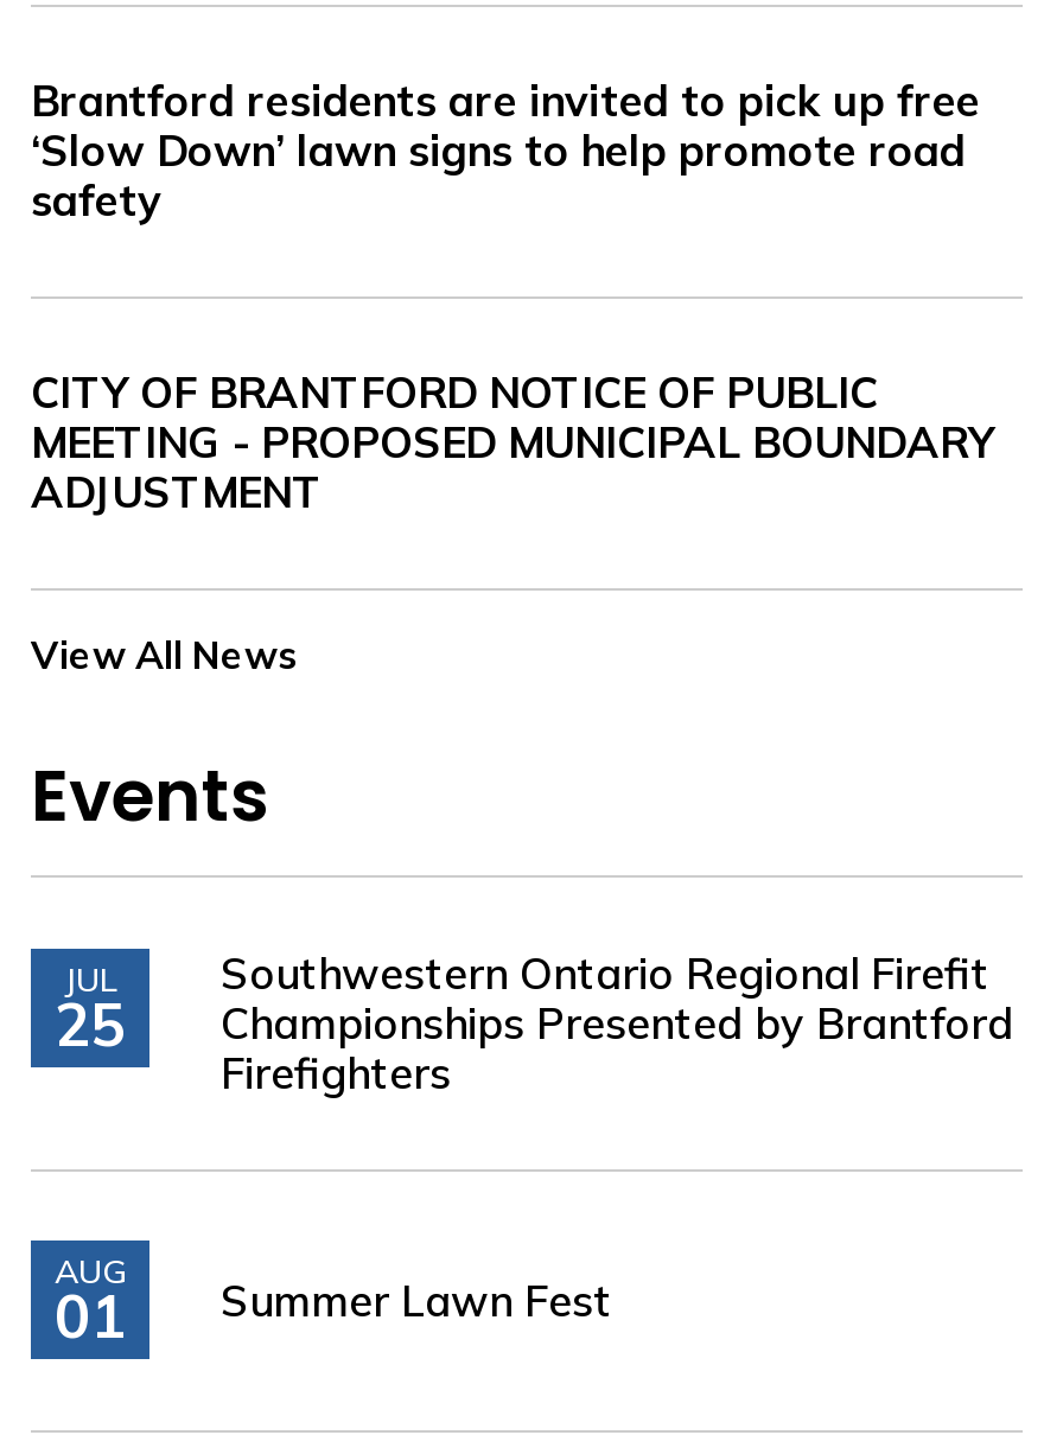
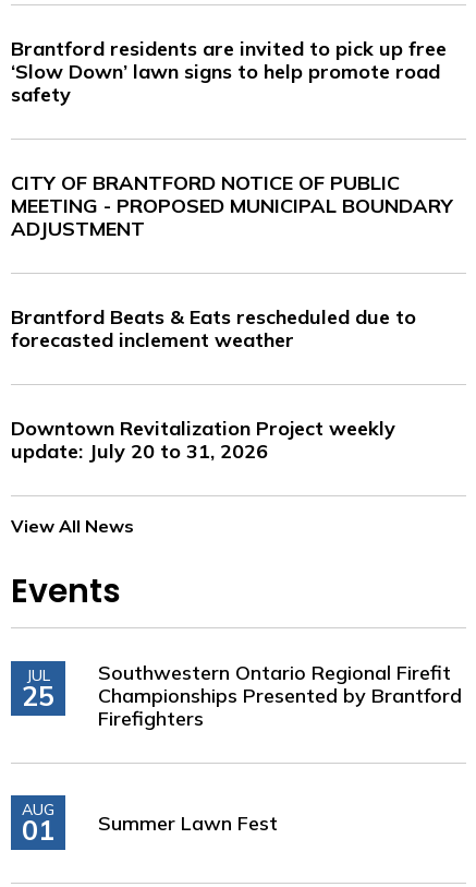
+ Brantford Beats & Eats rescheduled due to
+ forecasted inclement weather

+ Downtown Revitalization Project weekly
+ update: July 20 to 31, 2026
